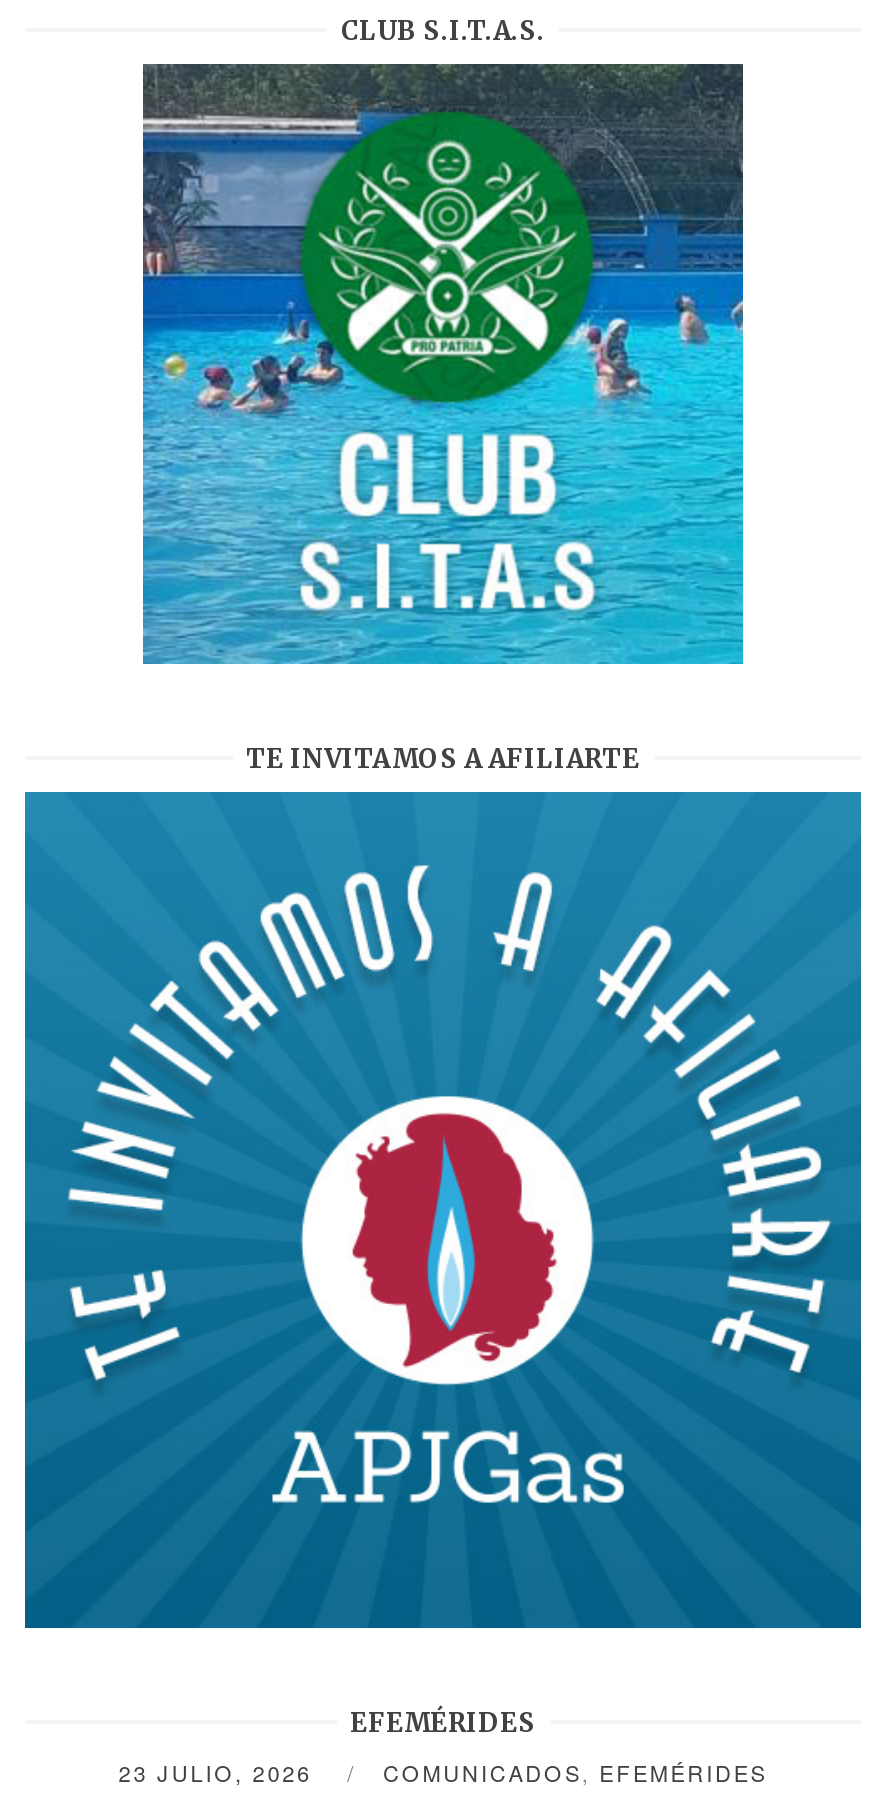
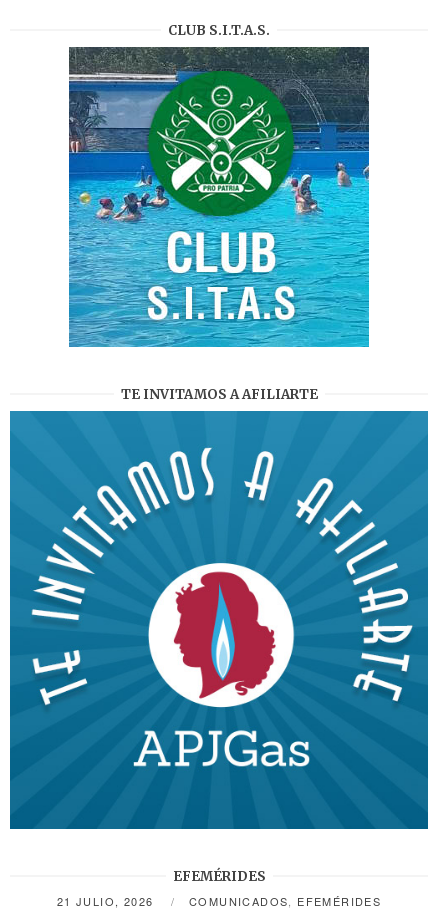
- 23 JULIO, 2026 COMUNICADOS, EFEMÉRIDES
+ 21 JULIO, 2026 COMUNICADOS, EFEMÉRIDES
